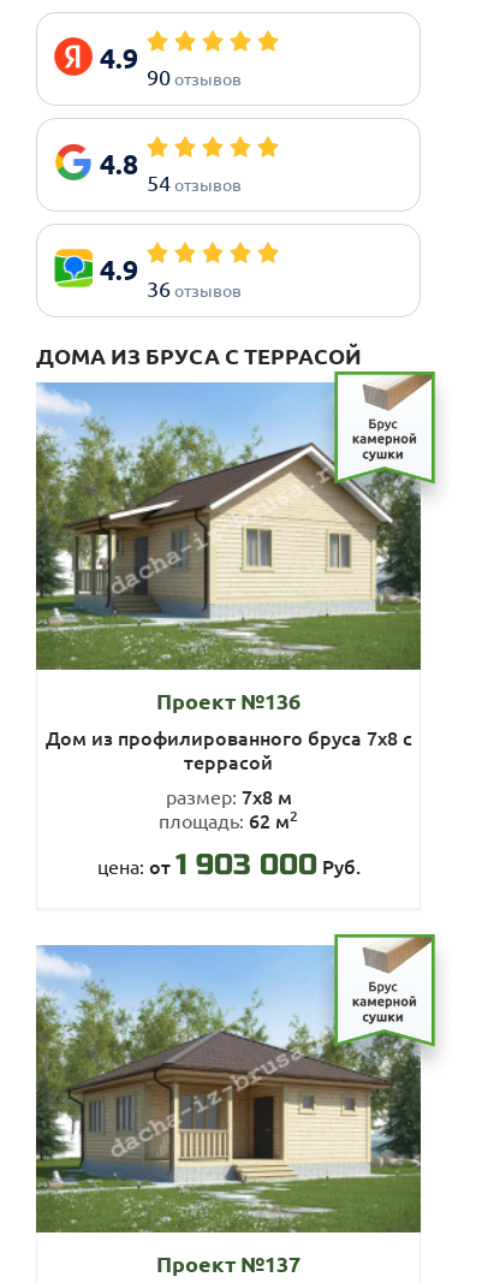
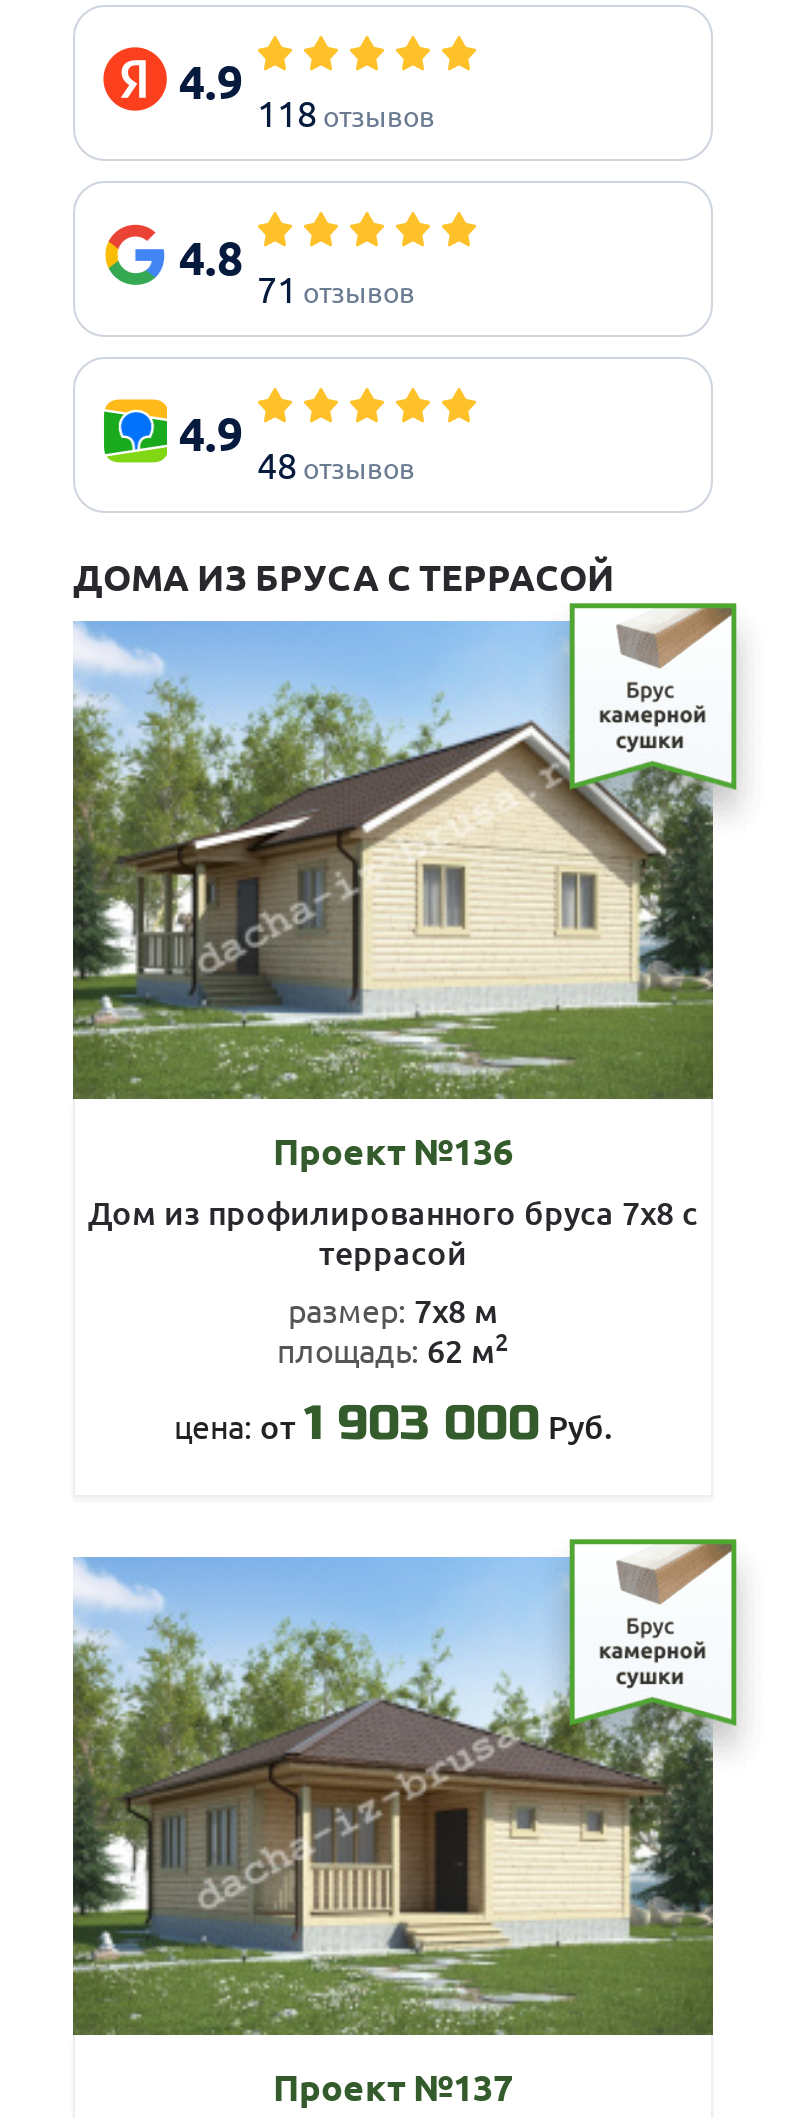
- 90 отзывов
+ 118 отзывов

- 54 отзывов
+ 71 отзывов

- 36 отзывов
+ 48 отзывов
